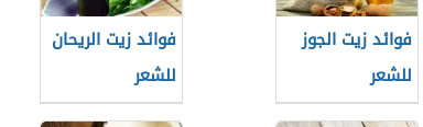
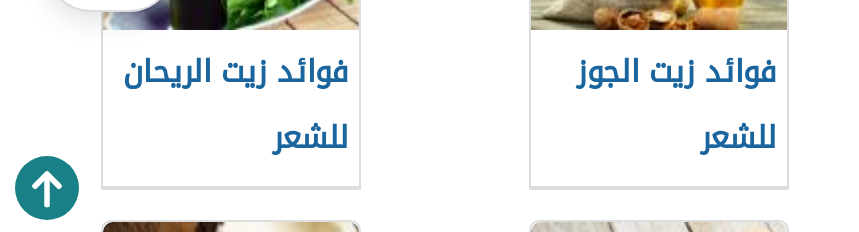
+ [image]
